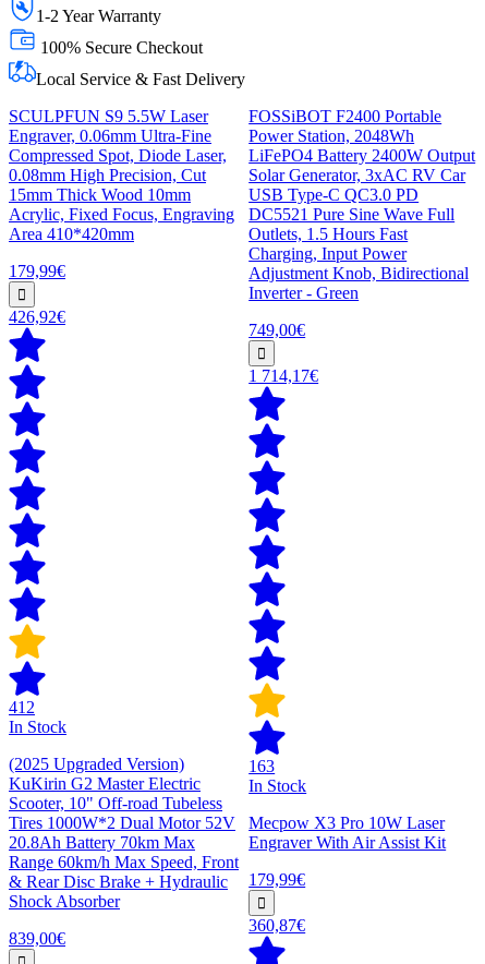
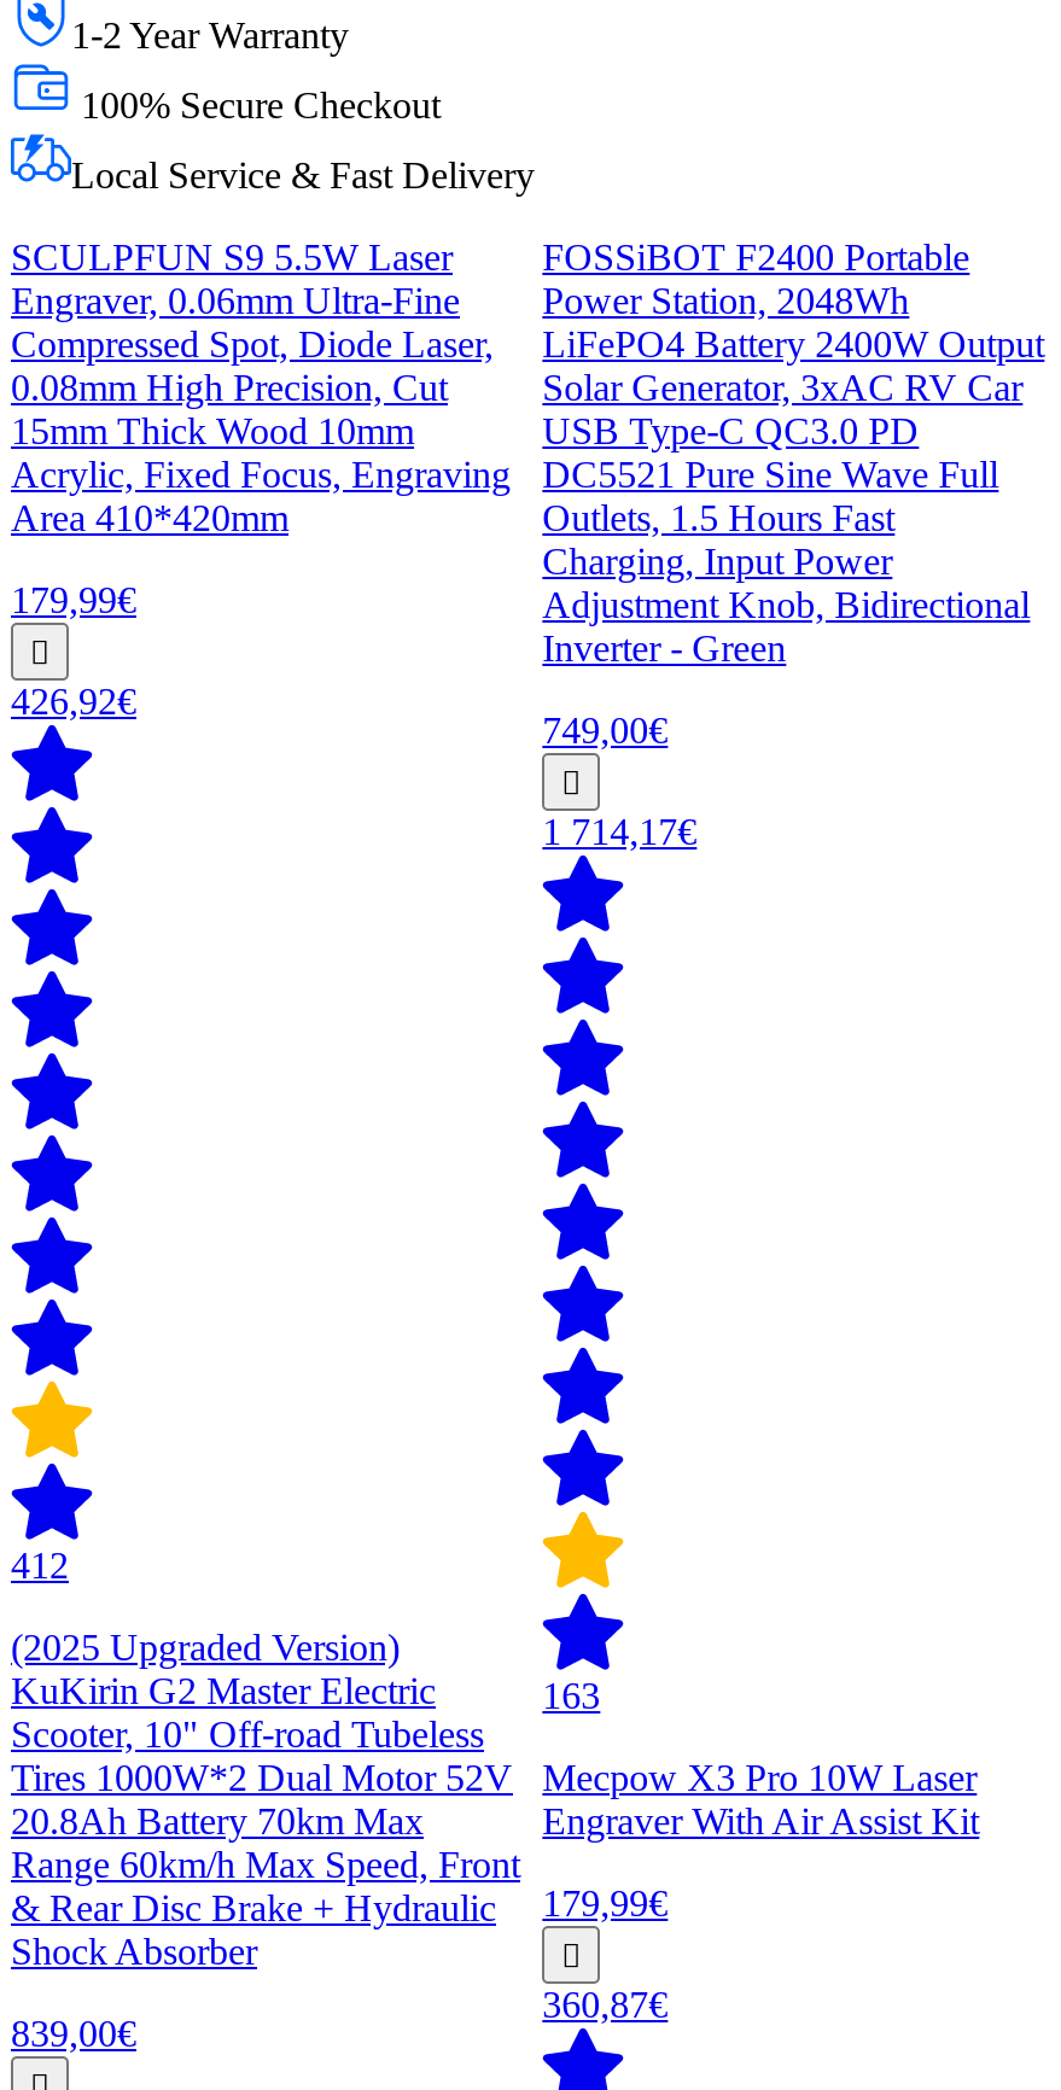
- In Stock

- In Stock
